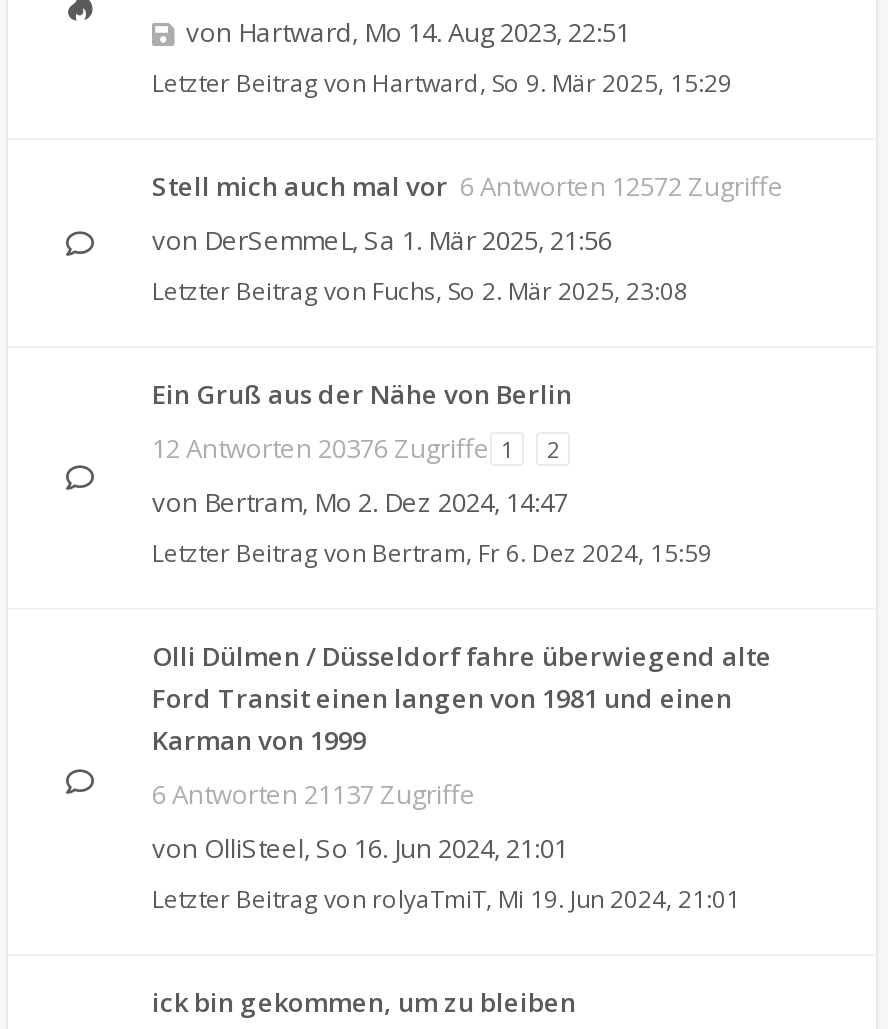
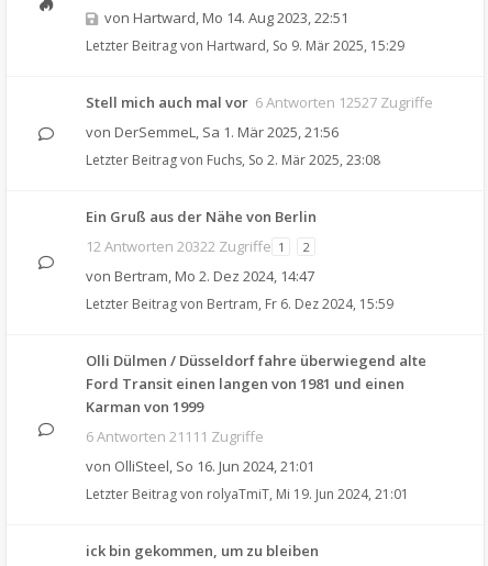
- Stell mich auch mal vor 6 Antworten 12572 Zugriffe
+ Stell mich auch mal vor 6 Antworten 12527 Zugriffe

- 12 Antworten 20376 Zugriffe 1
+ 12 Antworten 20322 Zugriffe 1

- 6 Antworten 21137 Zugriffe
+ 6 Antworten 21111 Zugriffe
